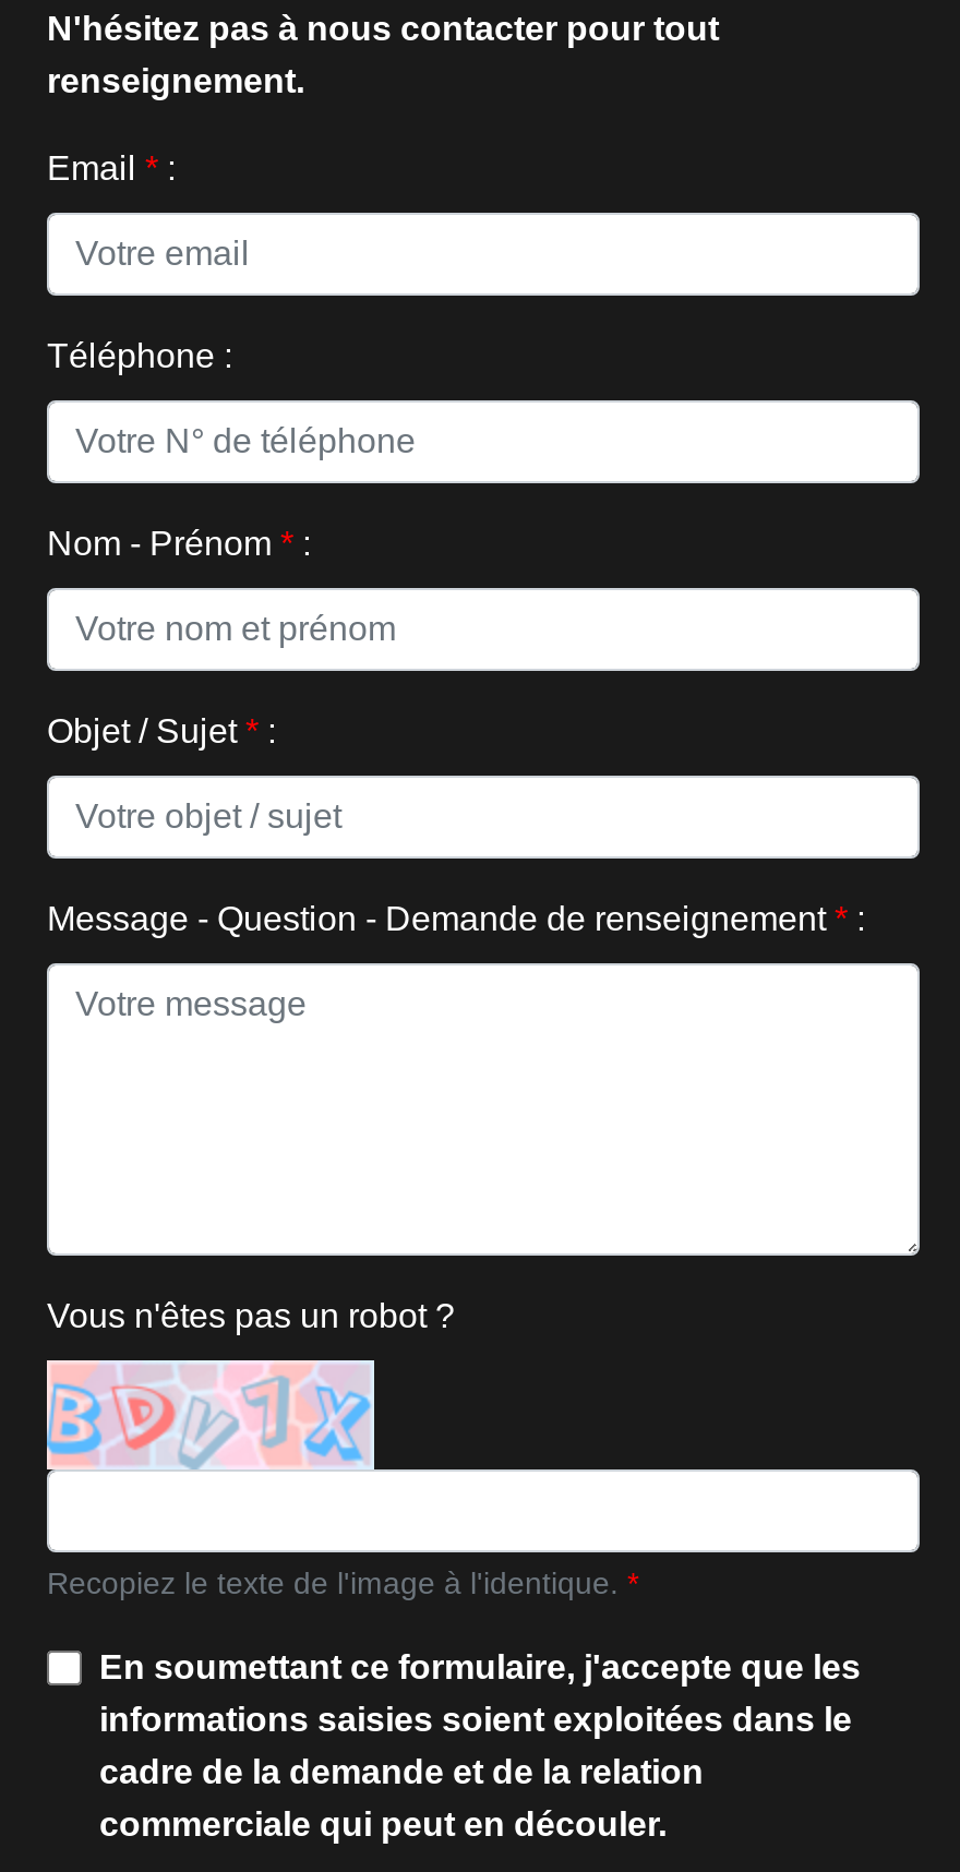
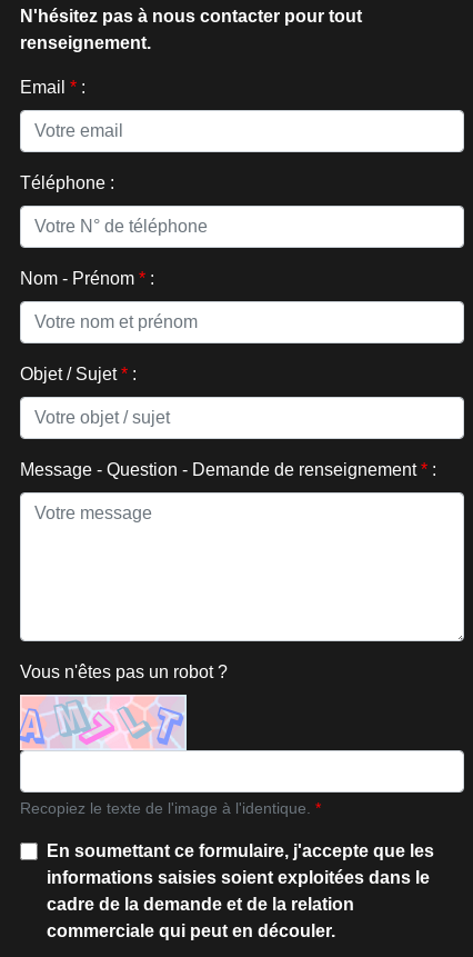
- [image]
+ [image]
